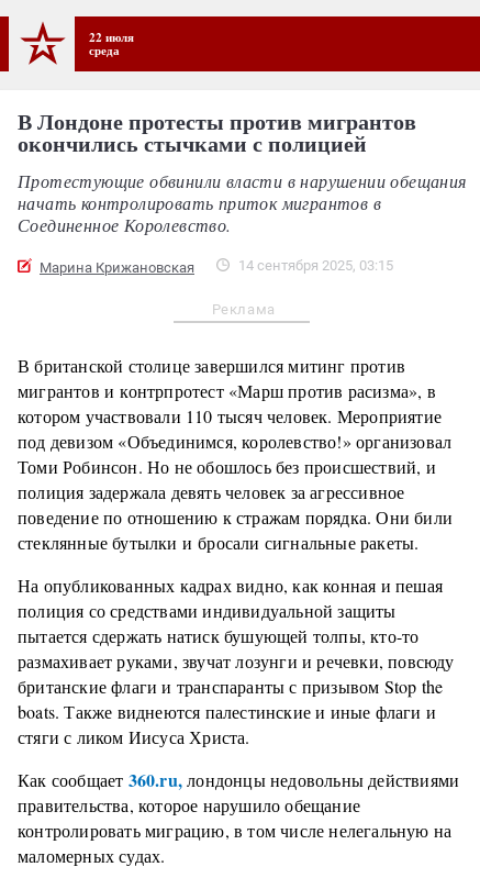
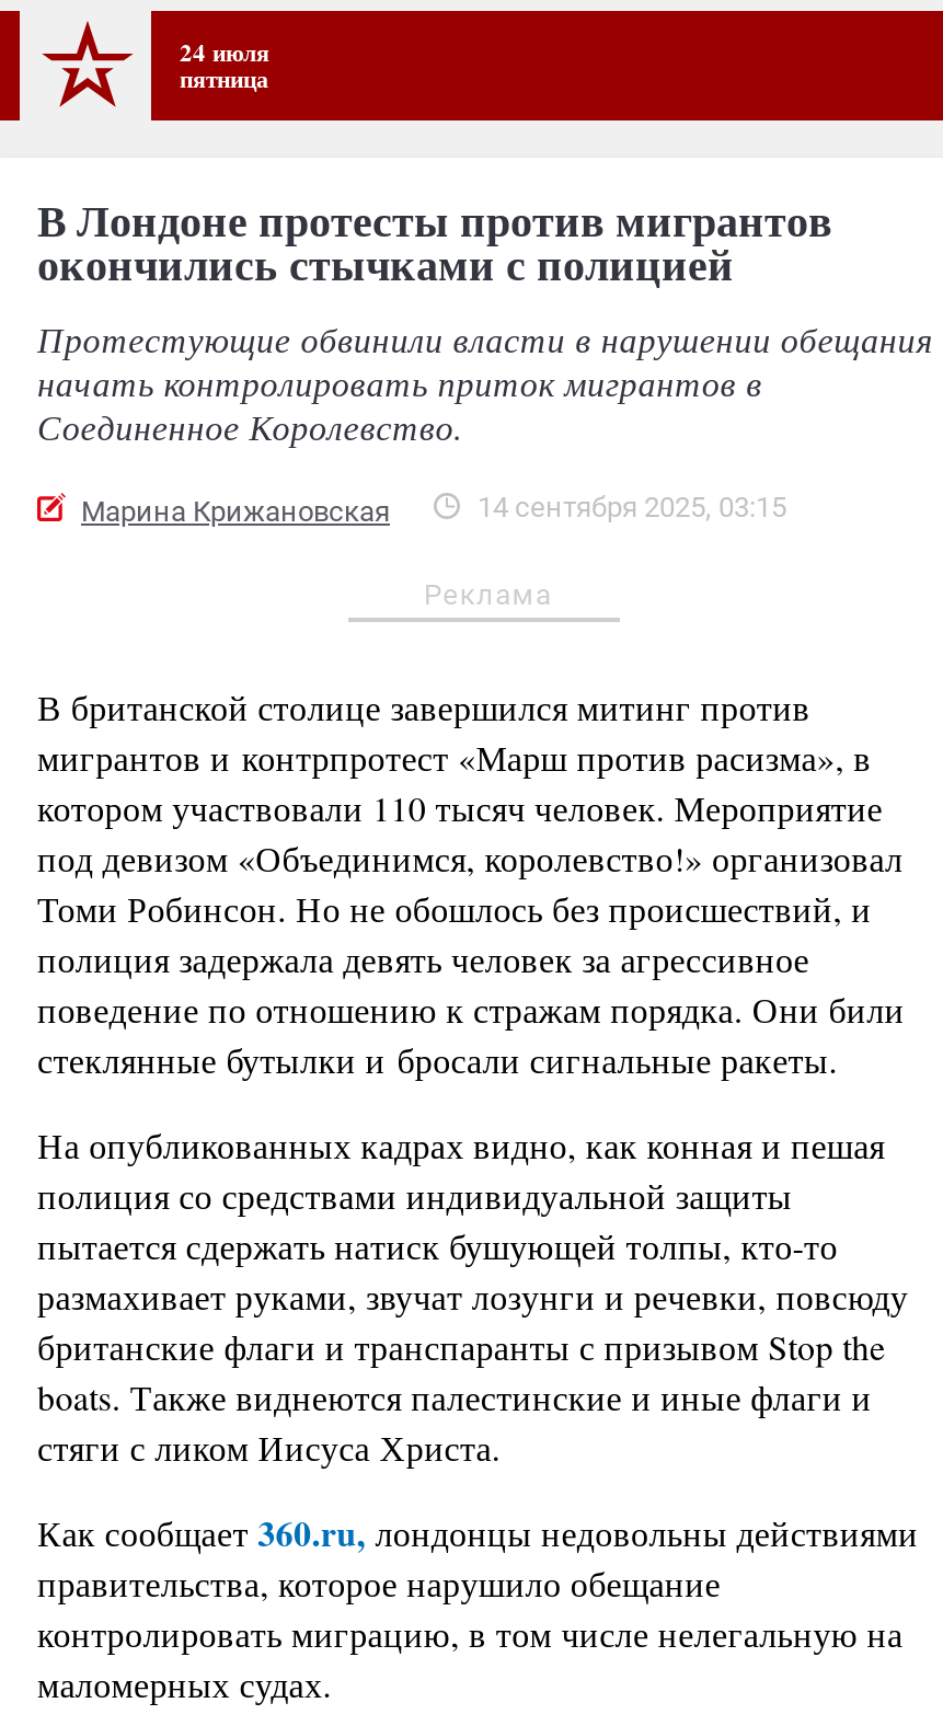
- 22 июля
- среда
+ 24 июля
+ пятница
